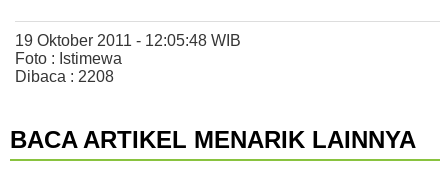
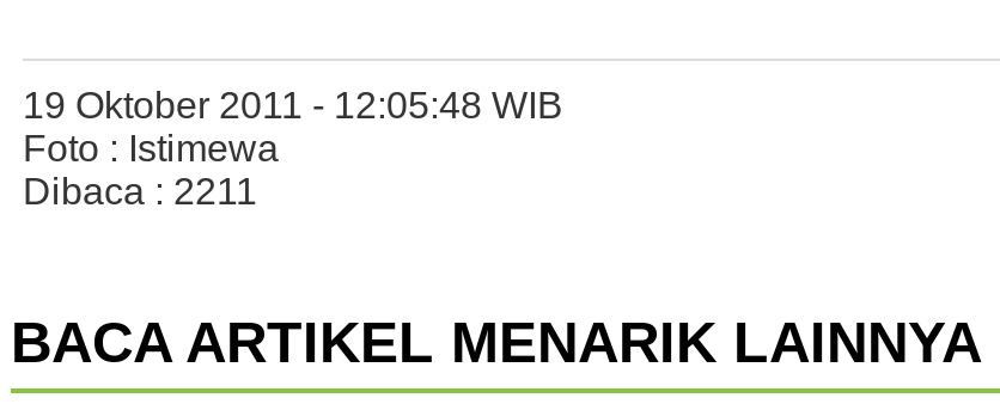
- Dibaca : 2208
+ Dibaca : 2211
